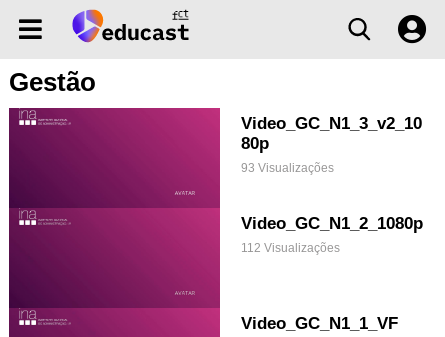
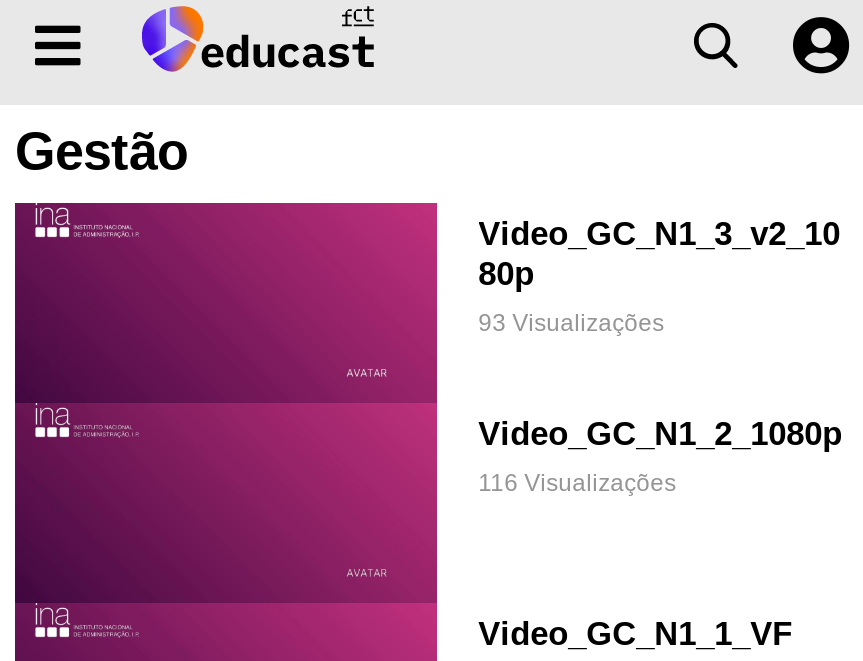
- 112 Visualizações
+ 116 Visualizações
